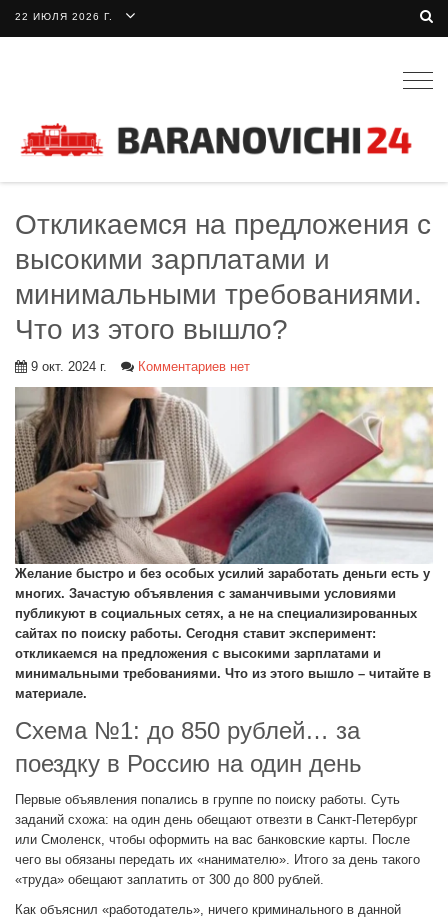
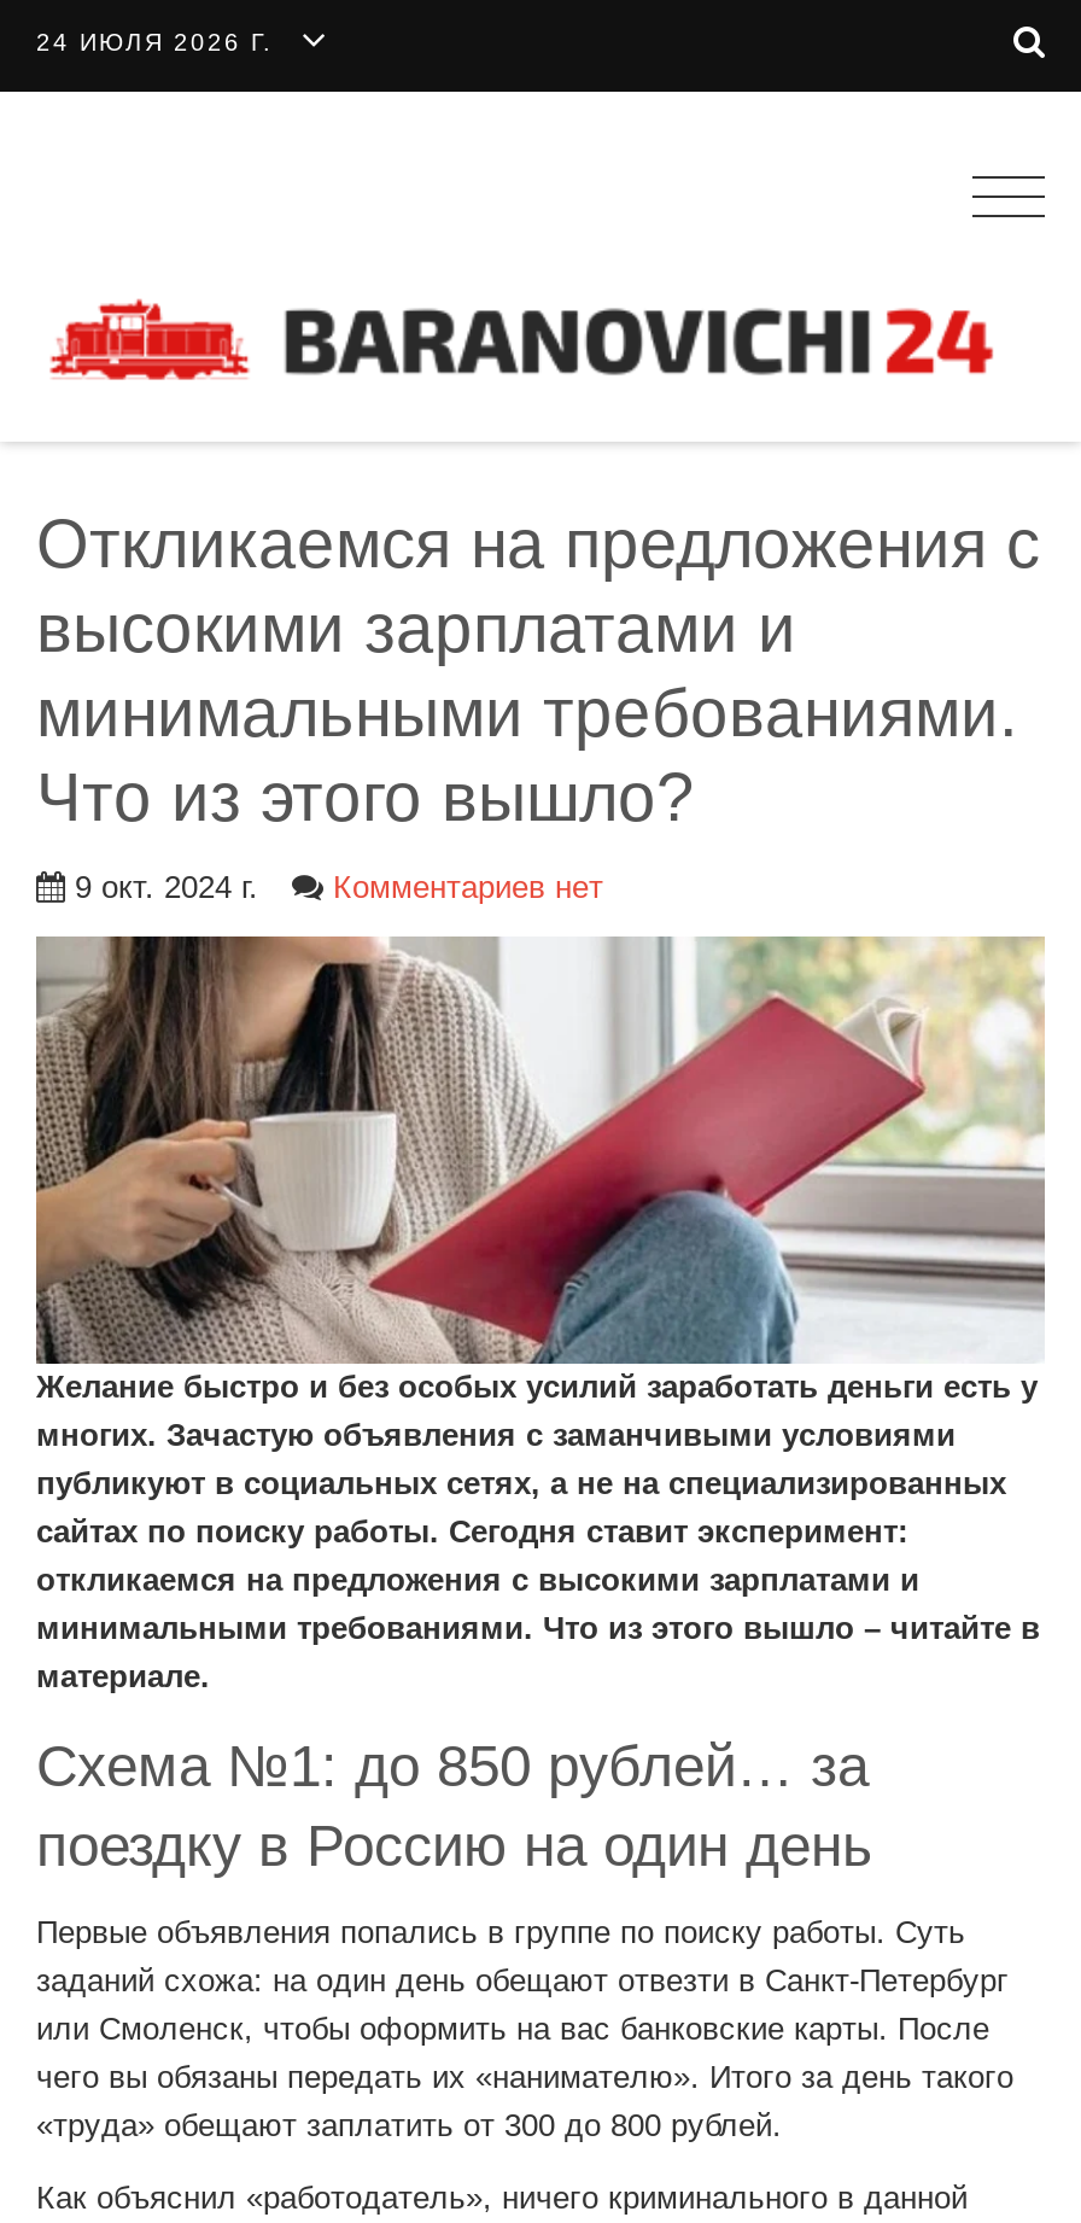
- 22 ИЮЛЯ 2026 Г.
+ 24 ИЮЛЯ 2026 Г.
